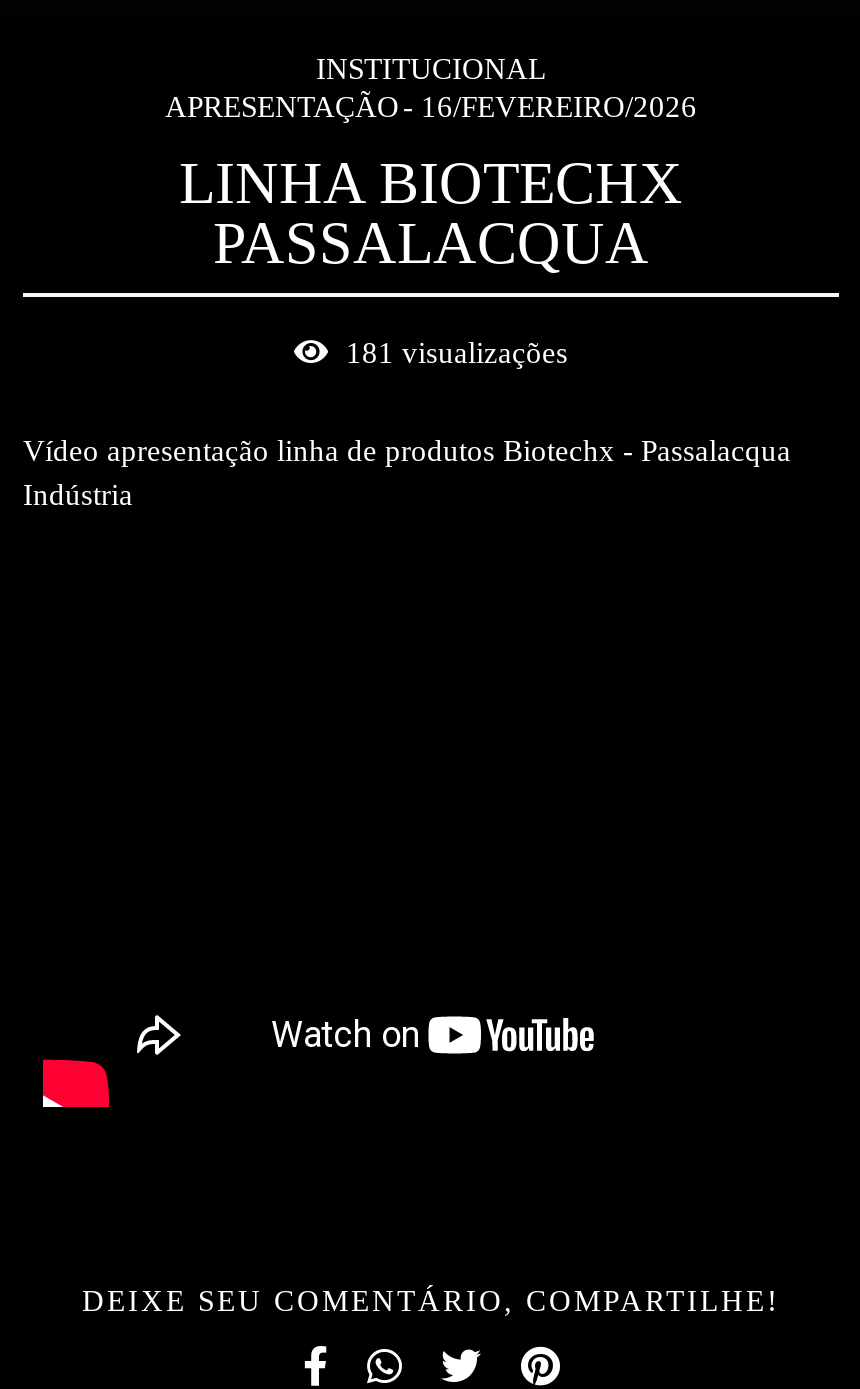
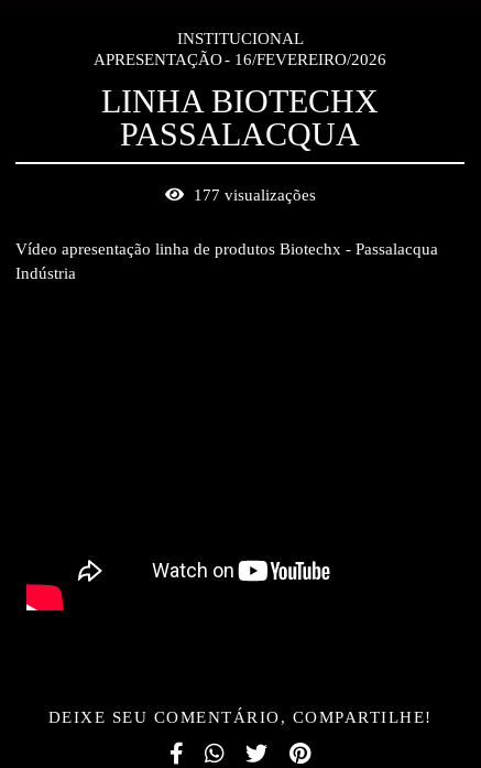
- 181 visualizações
+ 177 visualizações
